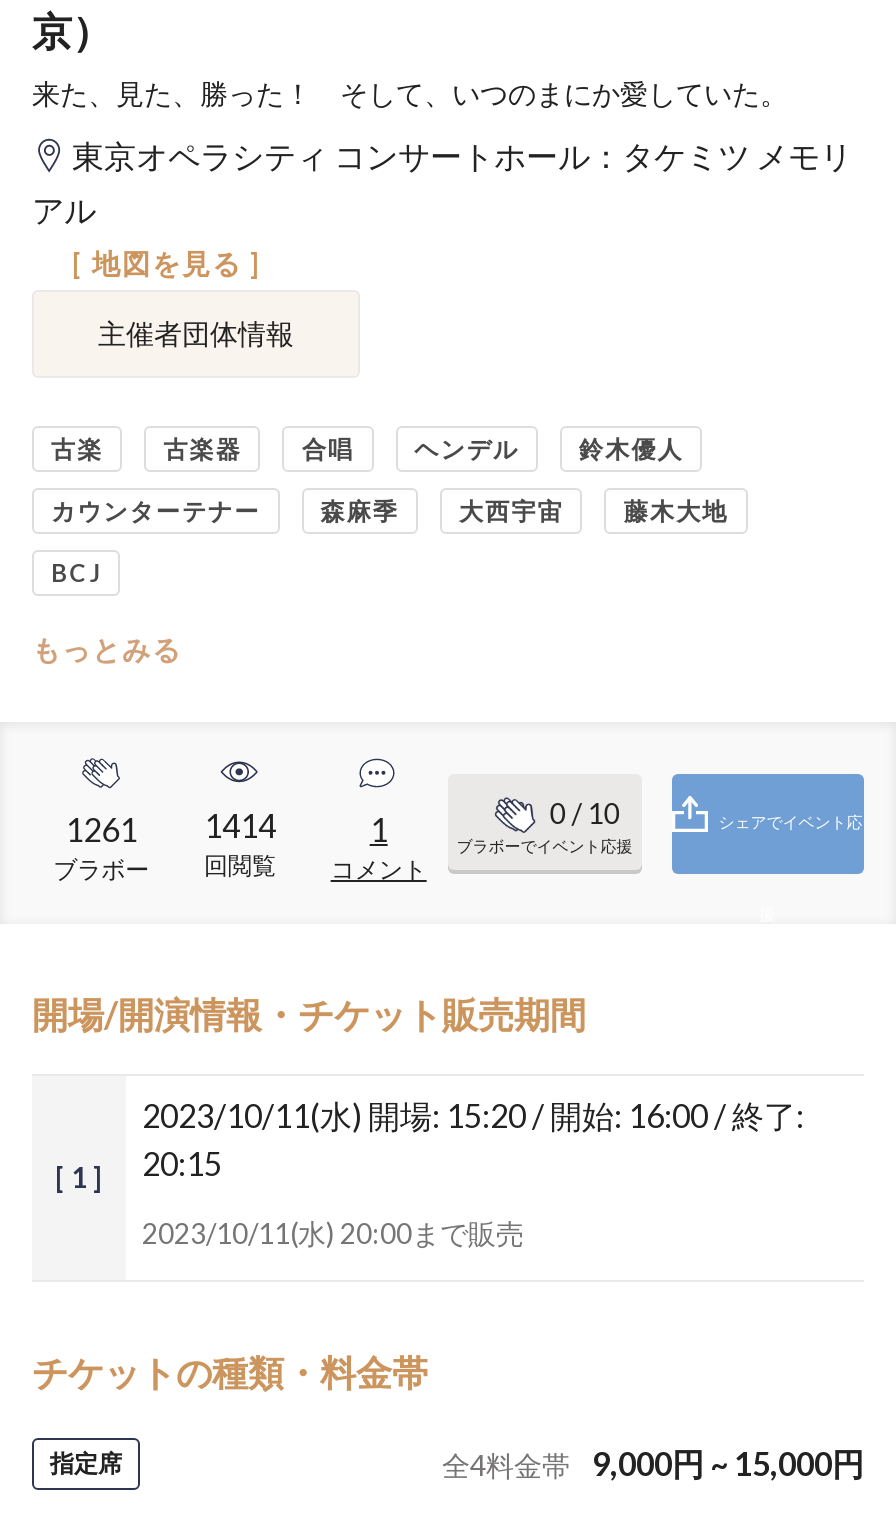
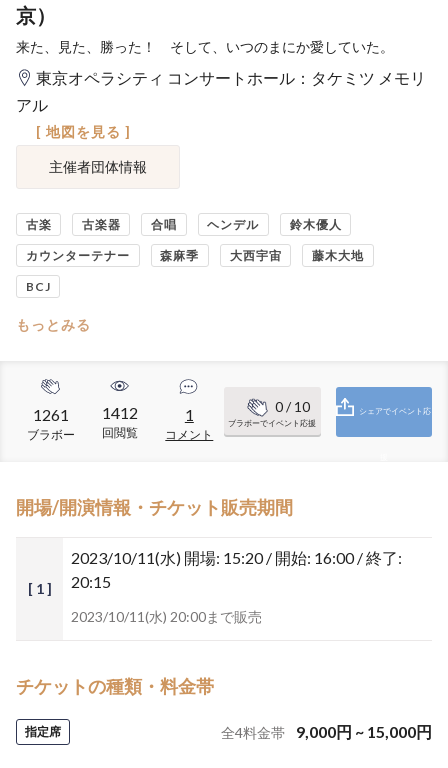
- 1261 1414
+ 1261 1412
